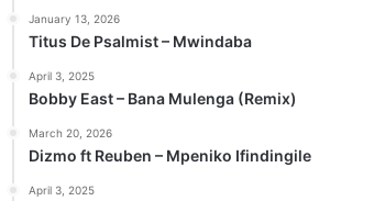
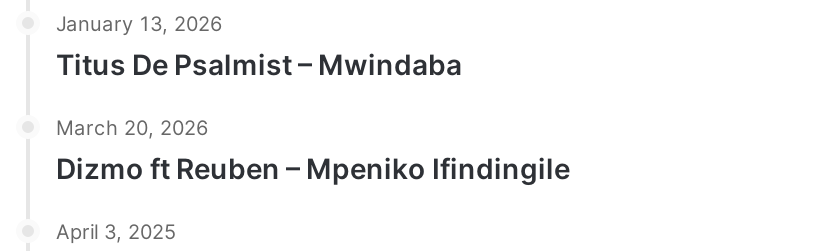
- April 3, 2025
- Bobby East – Bana Mulenga (Remix)
